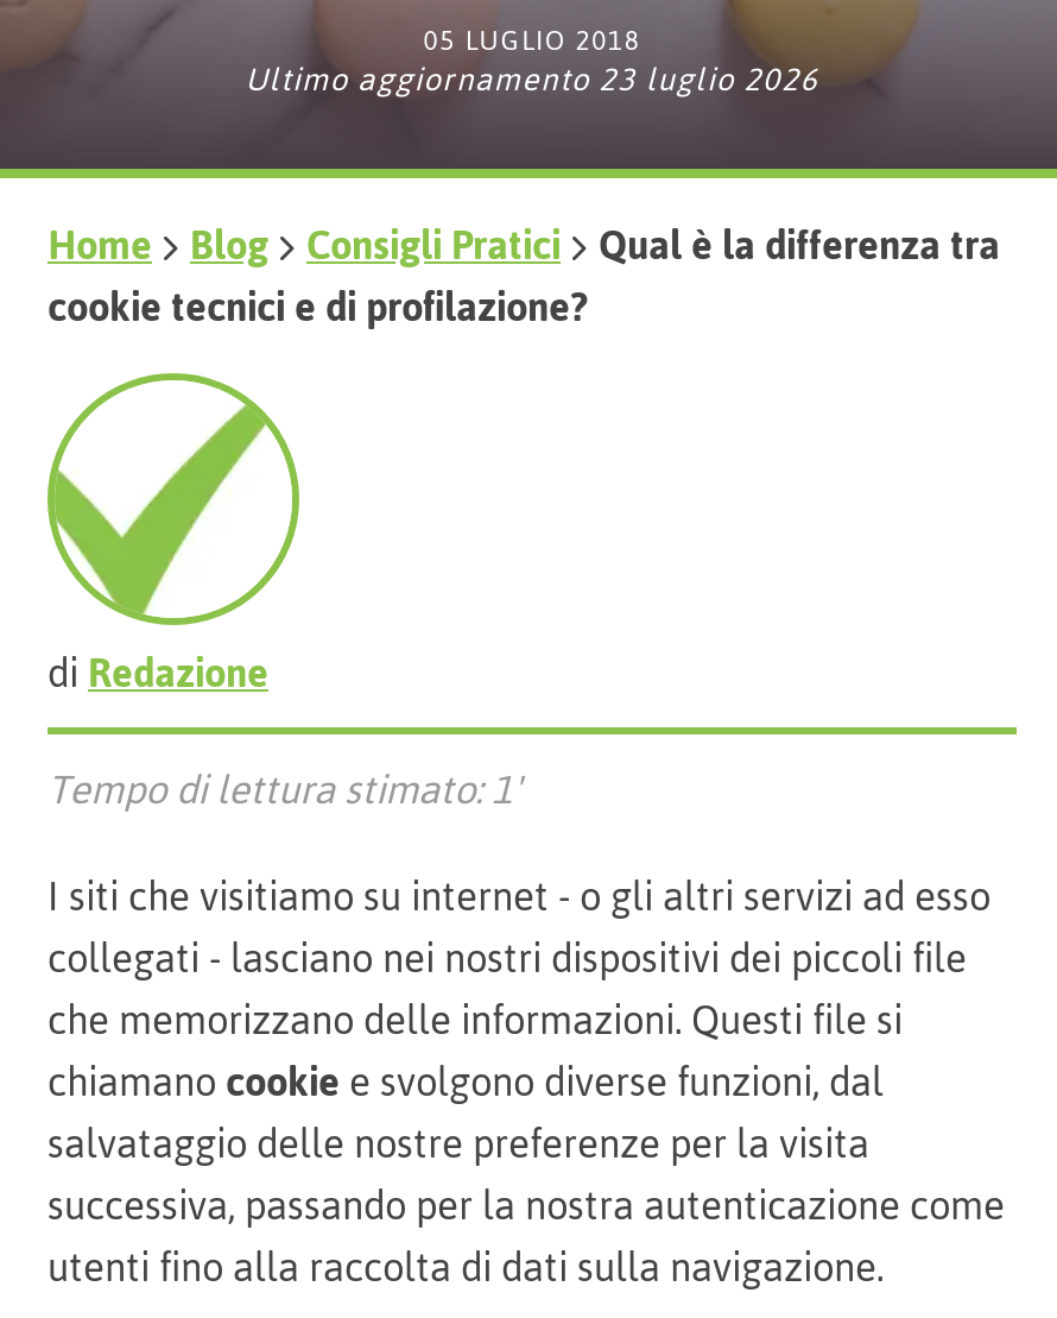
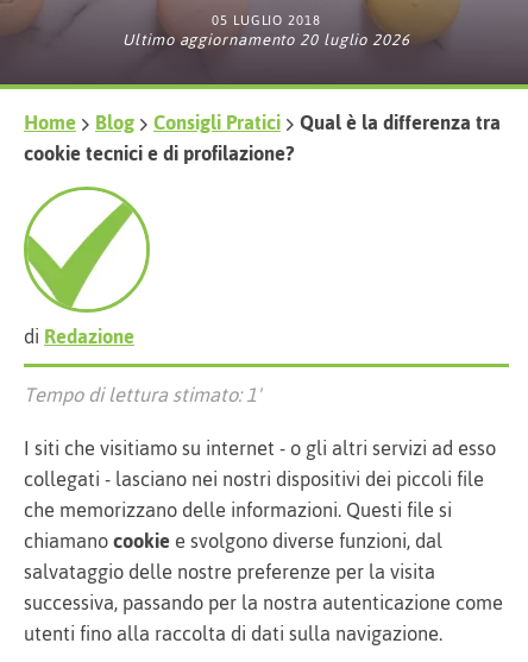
- Ultimo aggiornamento 23 luglio 2026
+ Ultimo aggiornamento 20 luglio 2026
